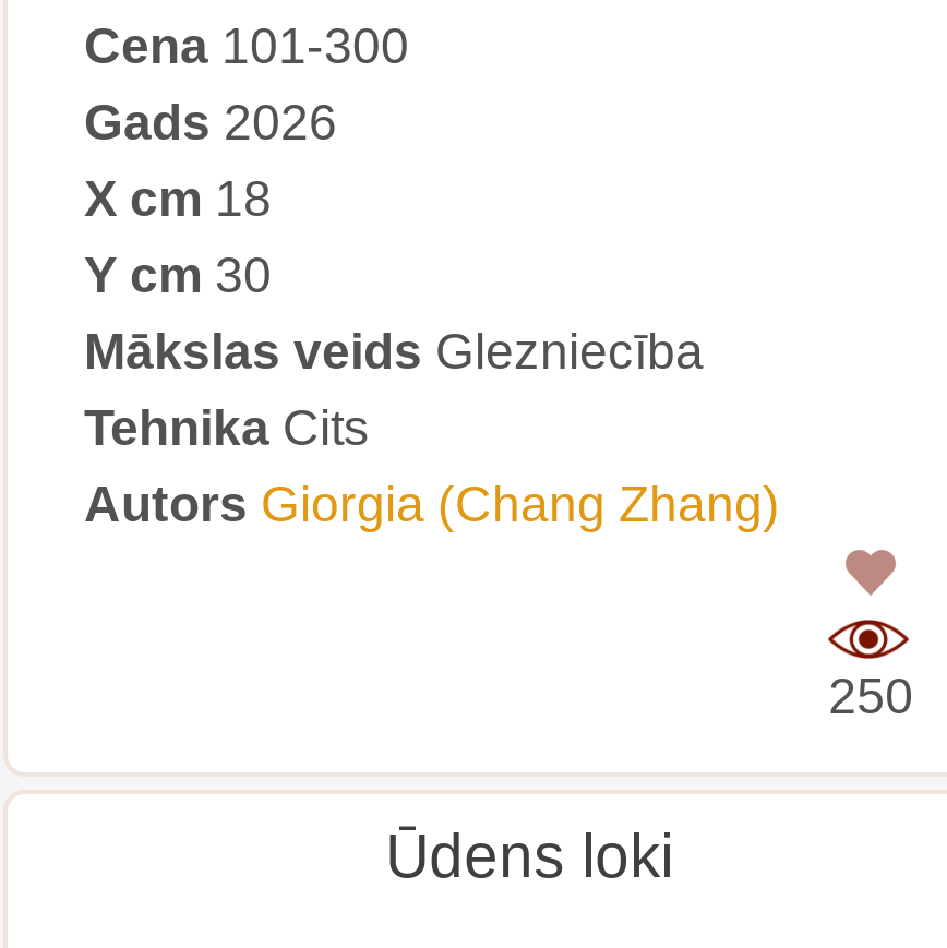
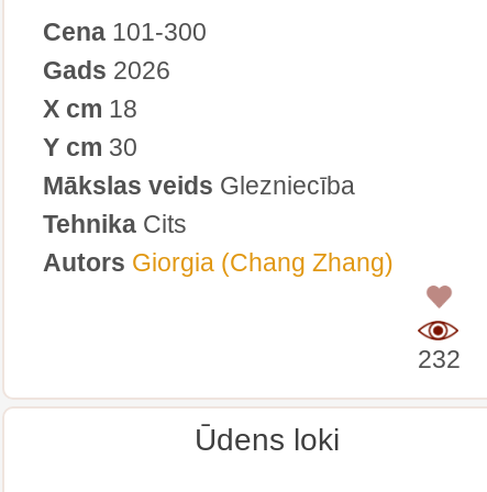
- 250
+ 232
